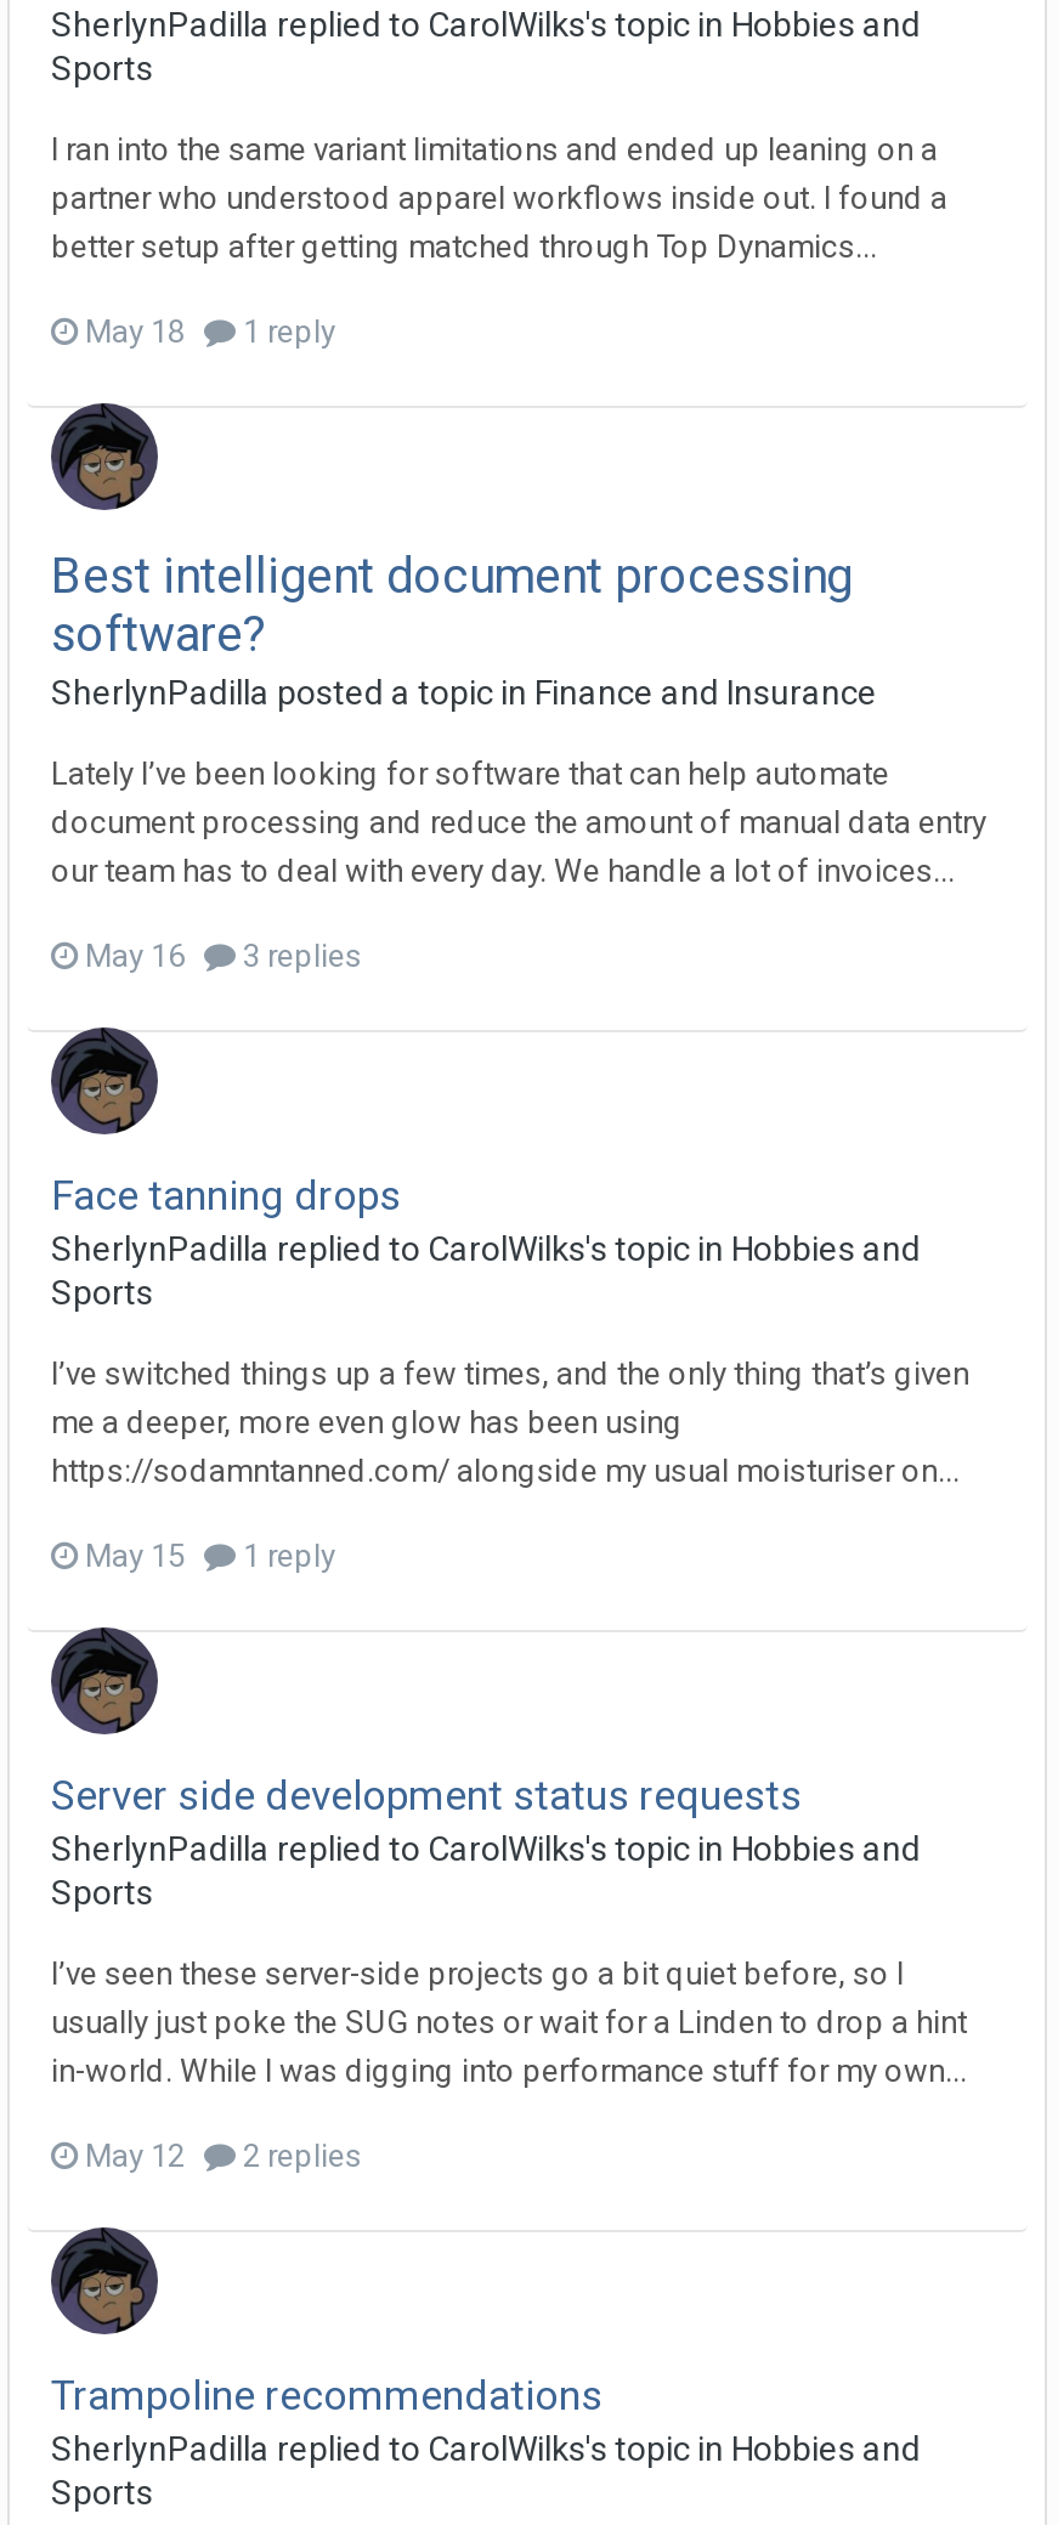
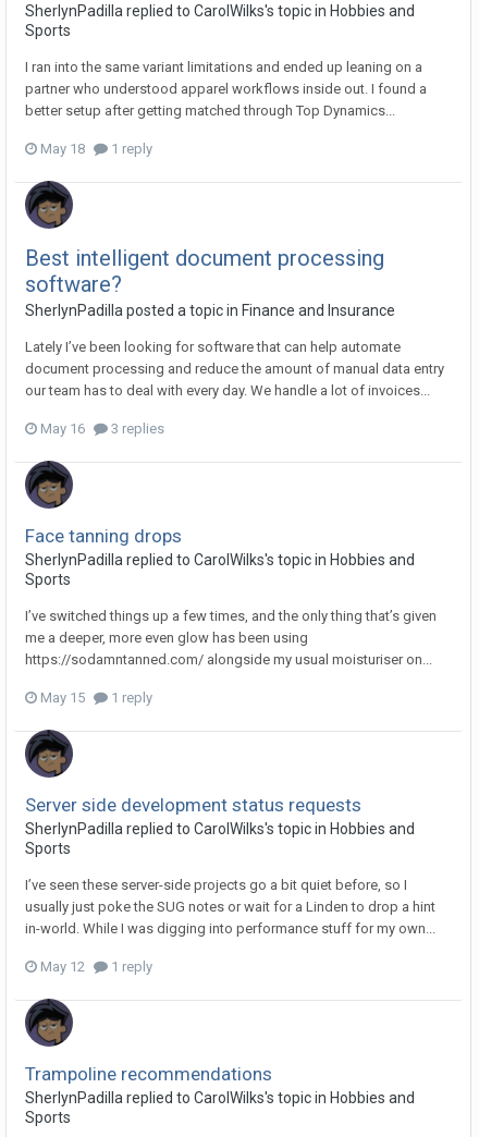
- May 12 2 replies
+ May 12 1 reply
